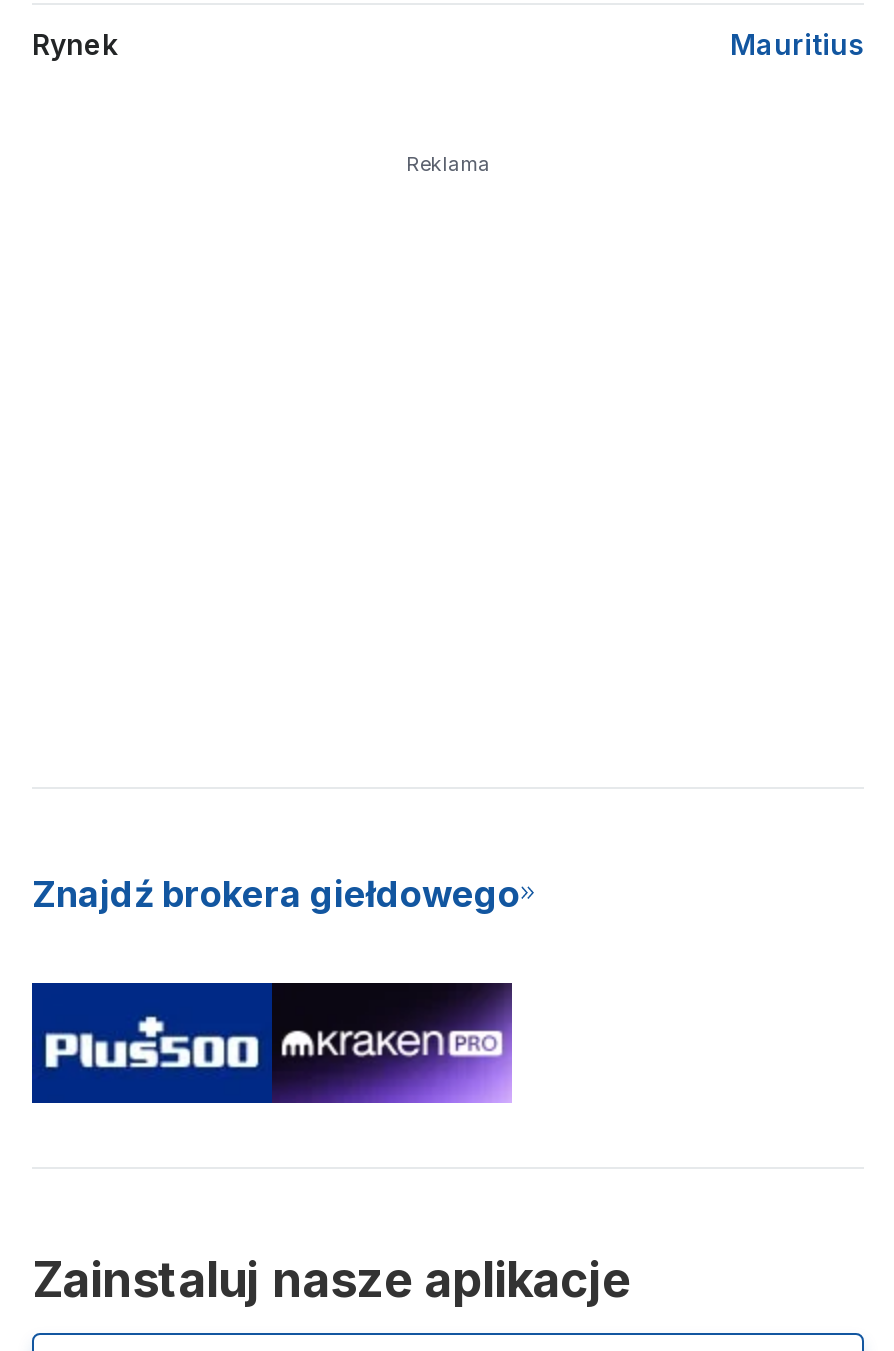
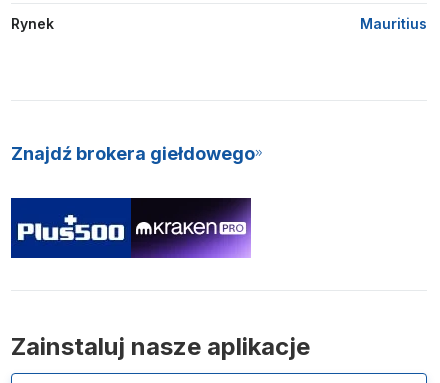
- Reklama
